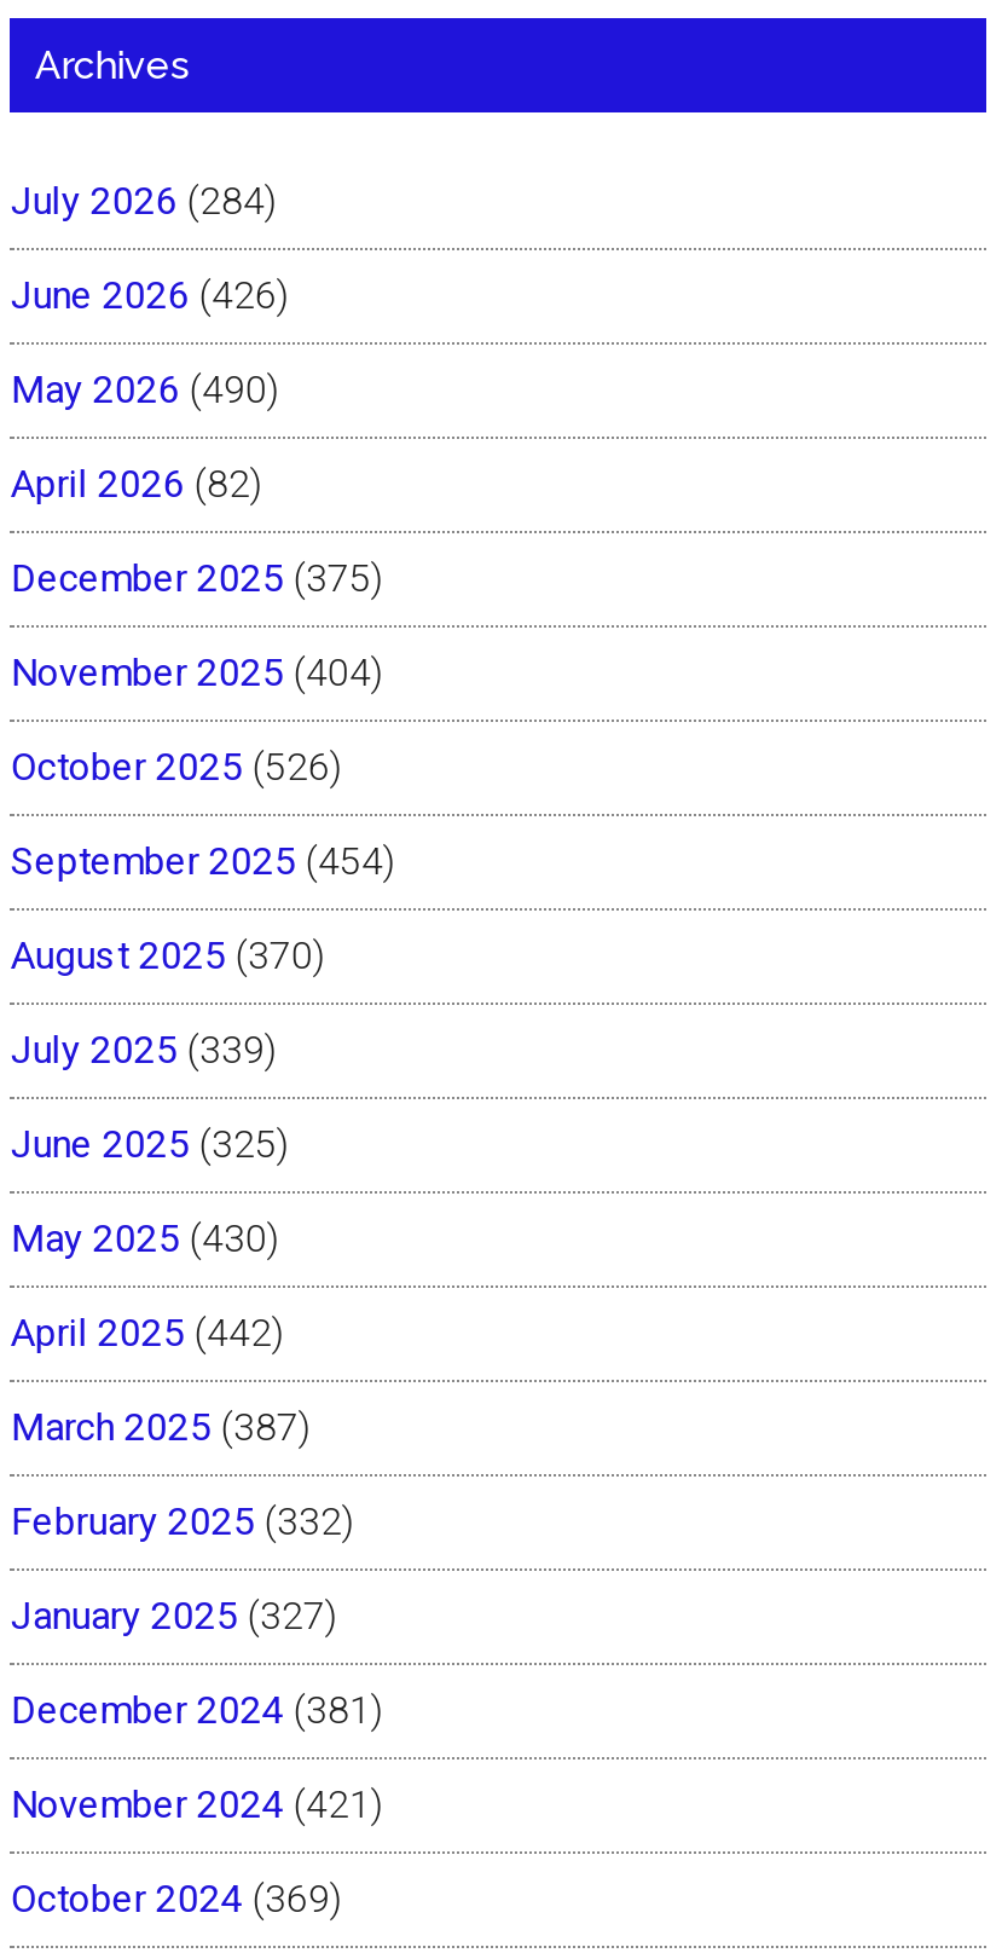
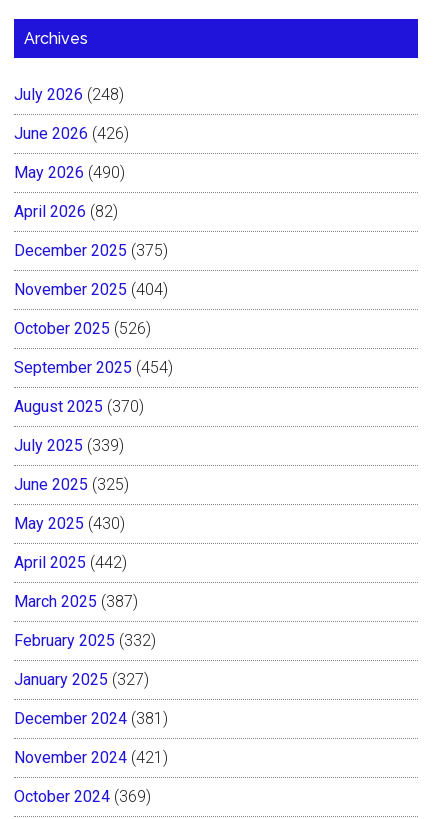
- July 2026 (284)
+ July 2026 (248)
